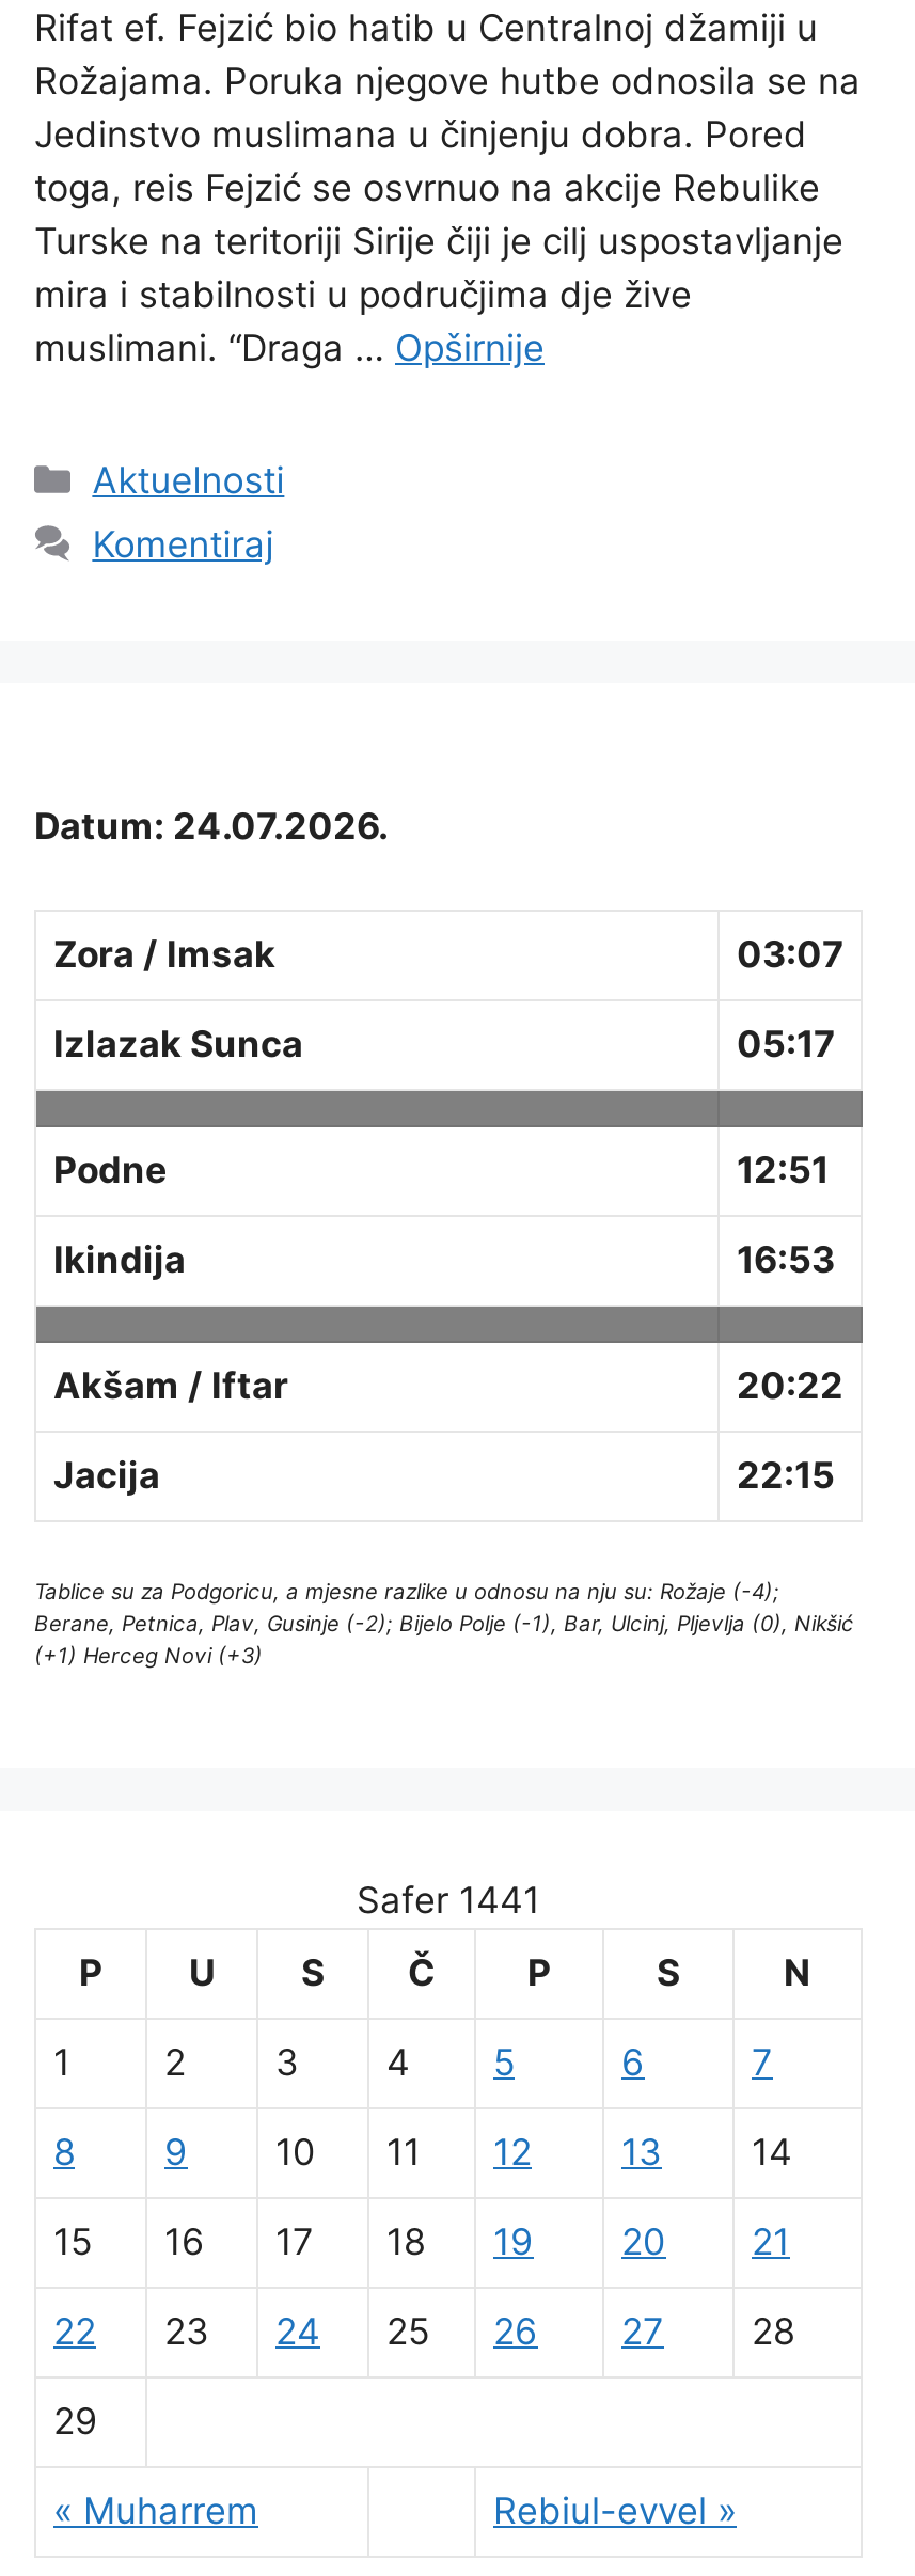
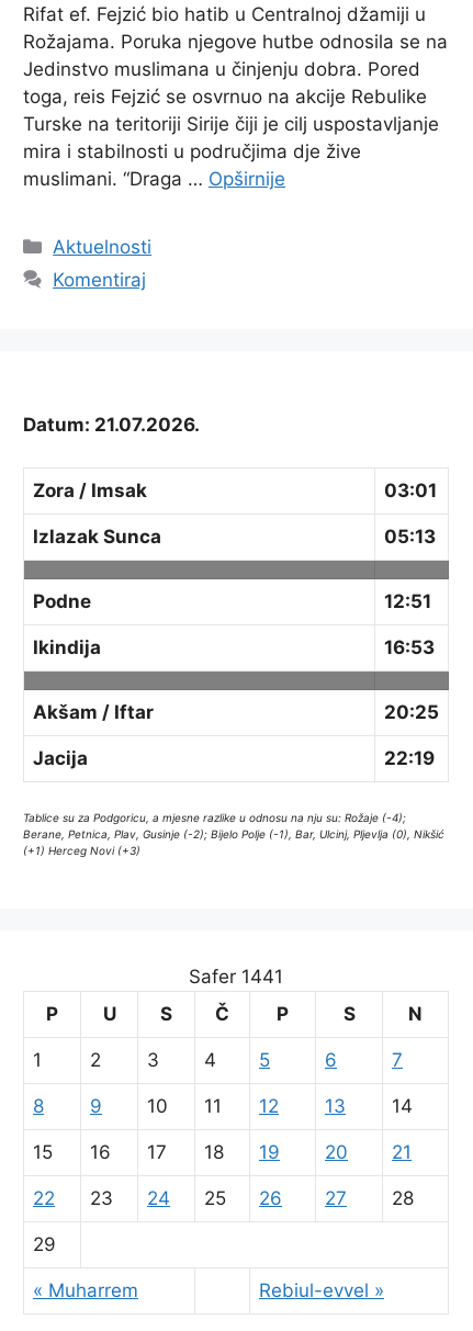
- Datum: 24.07.2026.
+ Datum: 21.07.2026.

- 03:07
+ 03:01

- 05:17
+ 05:13

- 20:22
+ 20:25

- 22:15
+ 22:19
